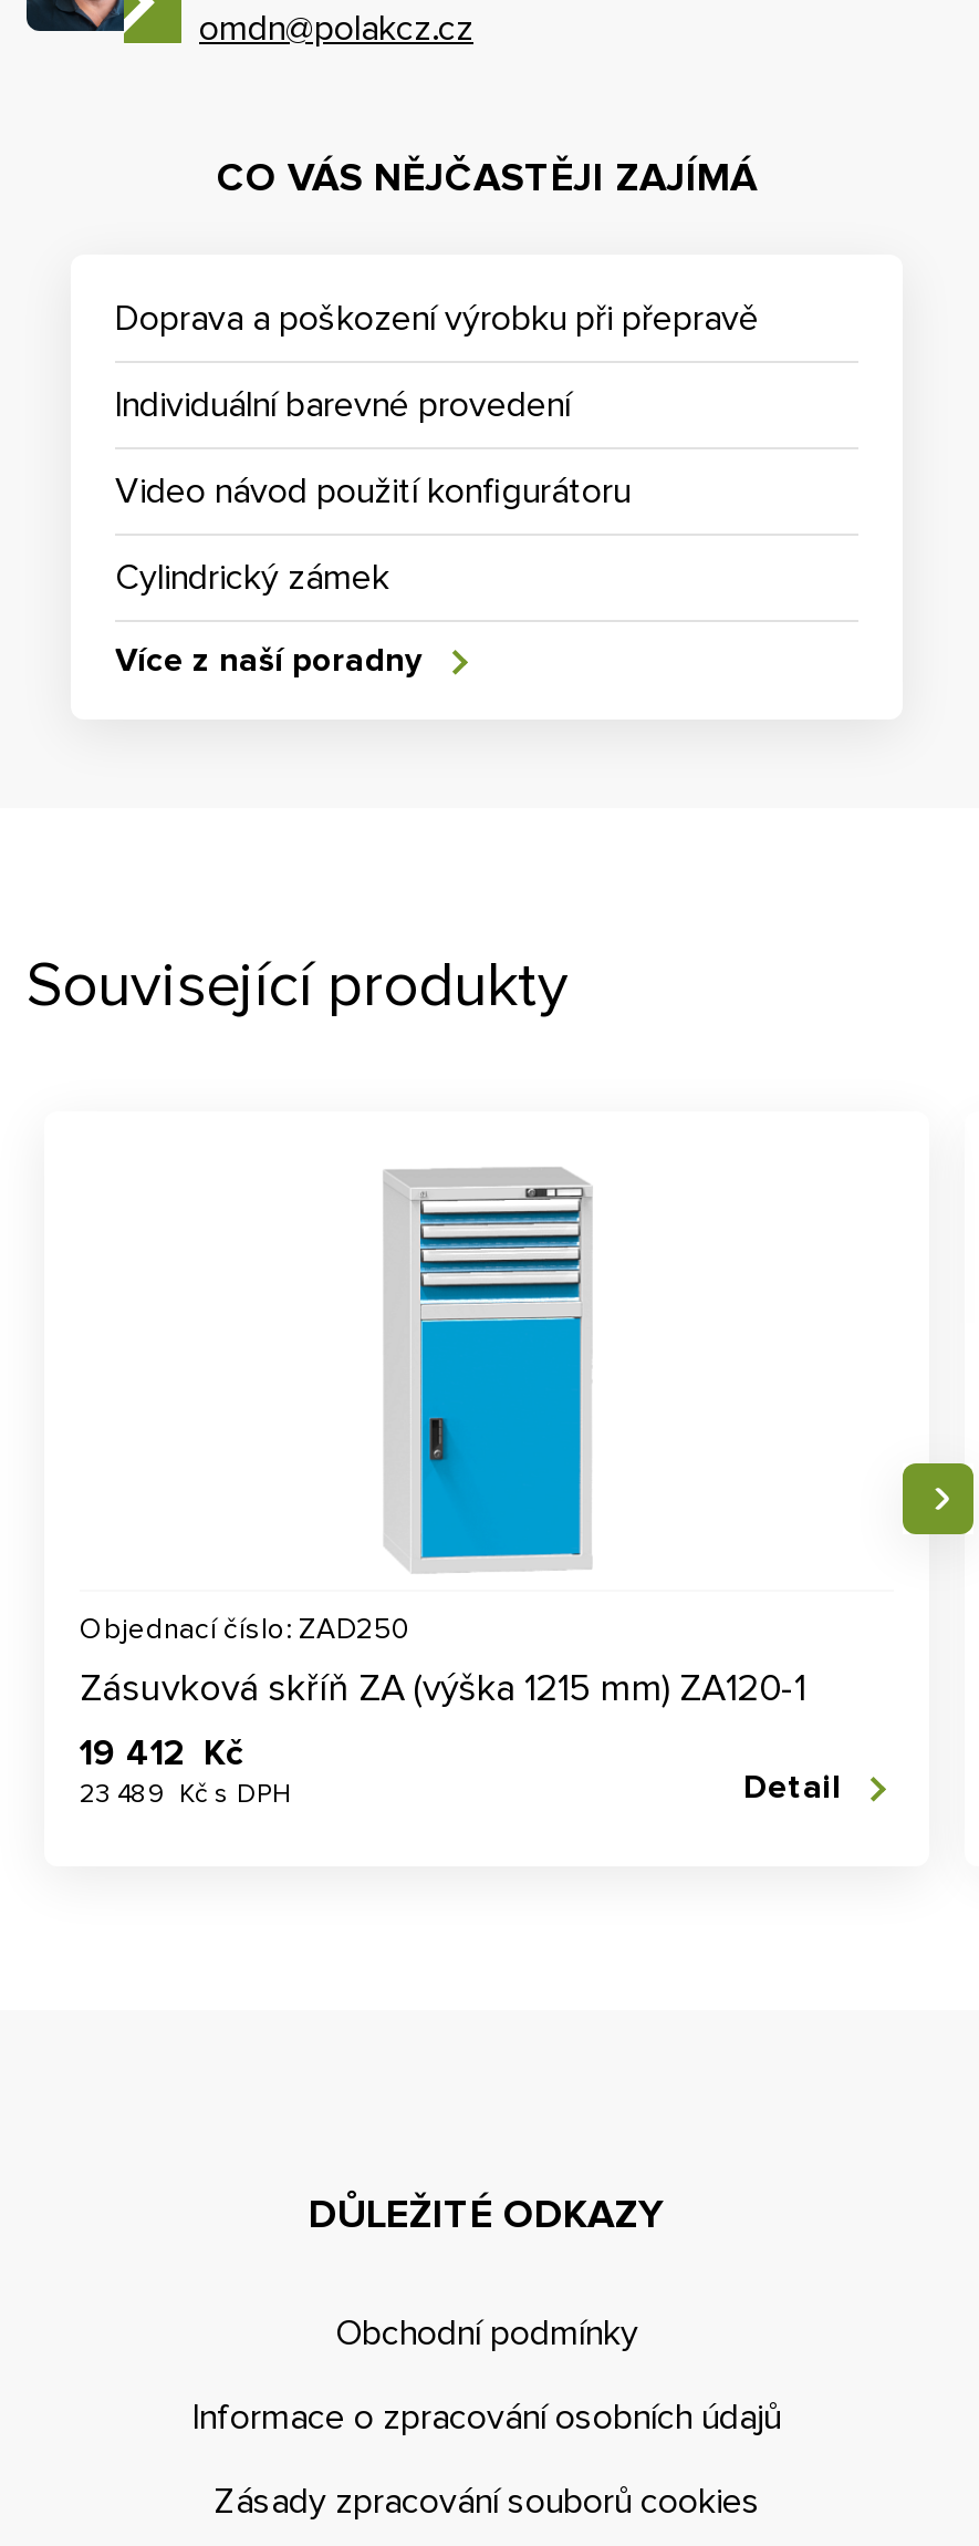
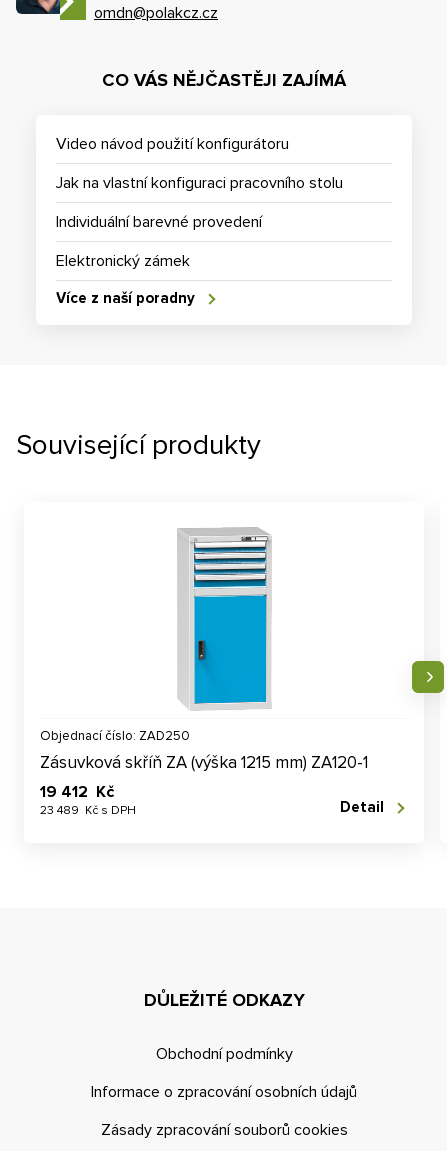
- Doprava a poškození výrobku při přepravě

moved down: Individuální barevné provedení

moved up: Video návod použití konfigurátoru

- Cylindrický zámek
+ Jak na vlastní konfiguraci pracovního stolu
+ Elektronický zámek
